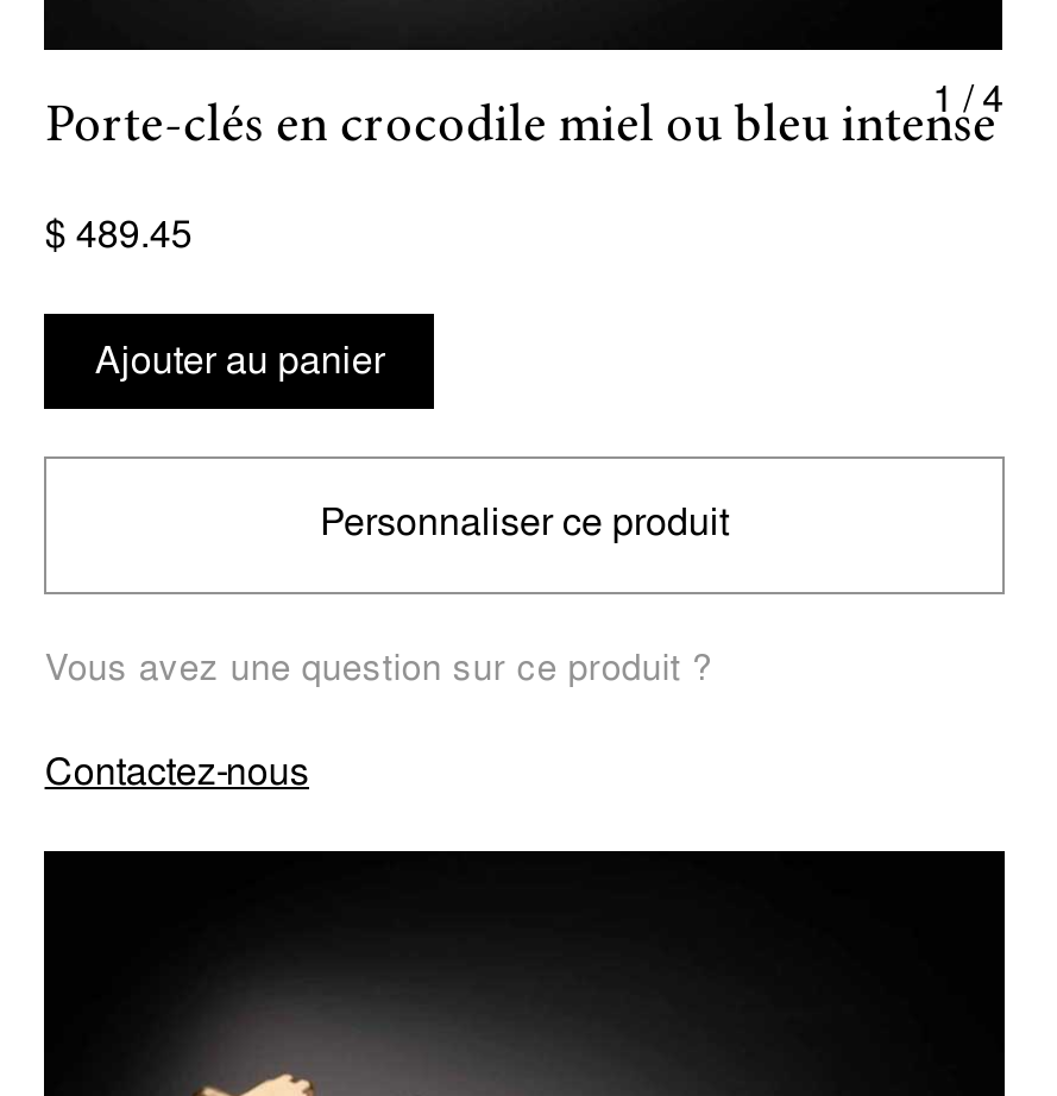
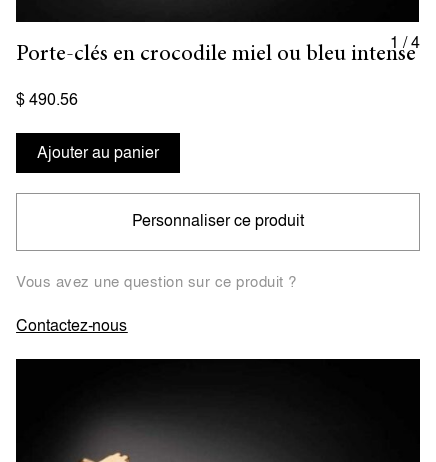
- $489.45
+ $490.56
